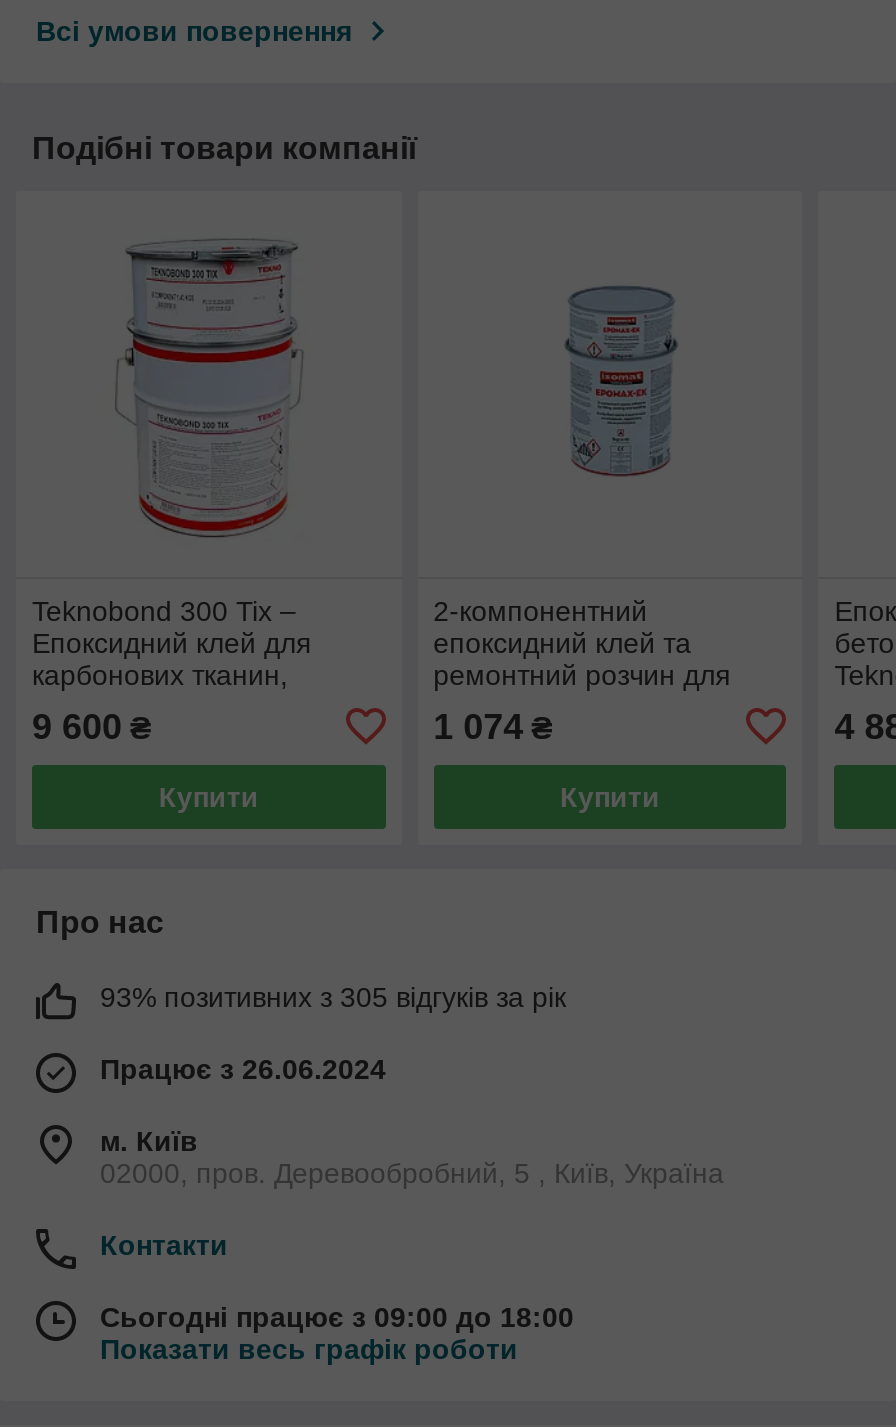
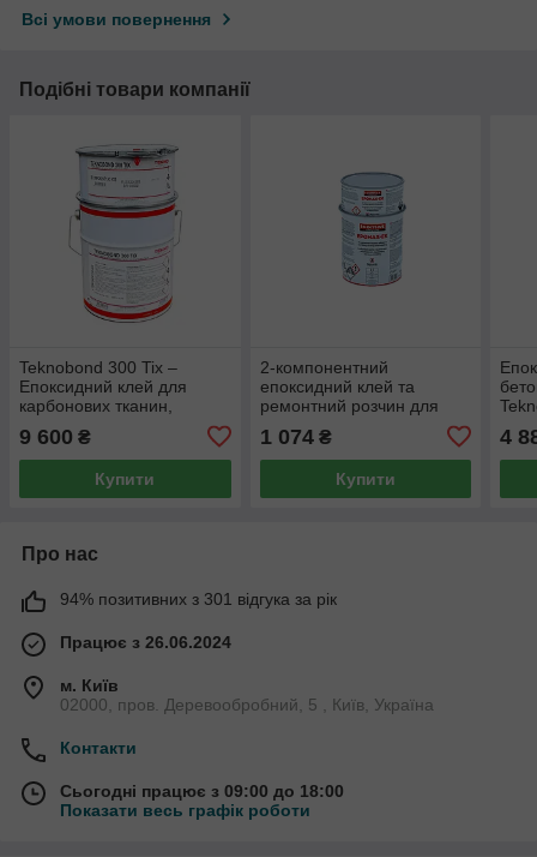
- 93% позитивних з 305 відгуків за рік
+ 94% позитивних з 301 відгука за рік
